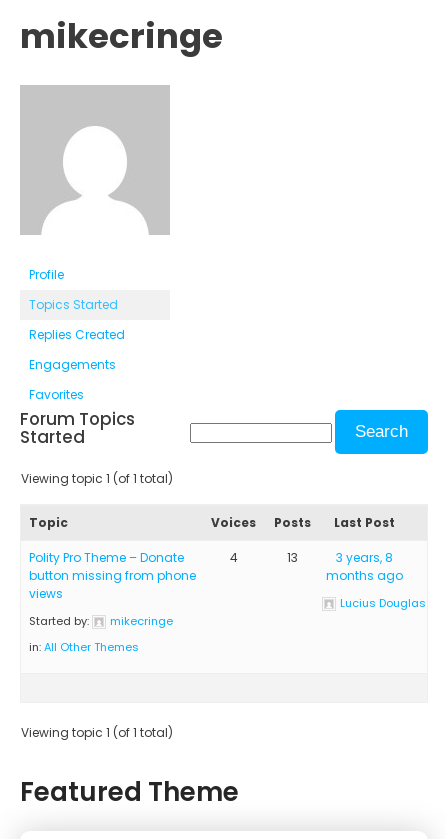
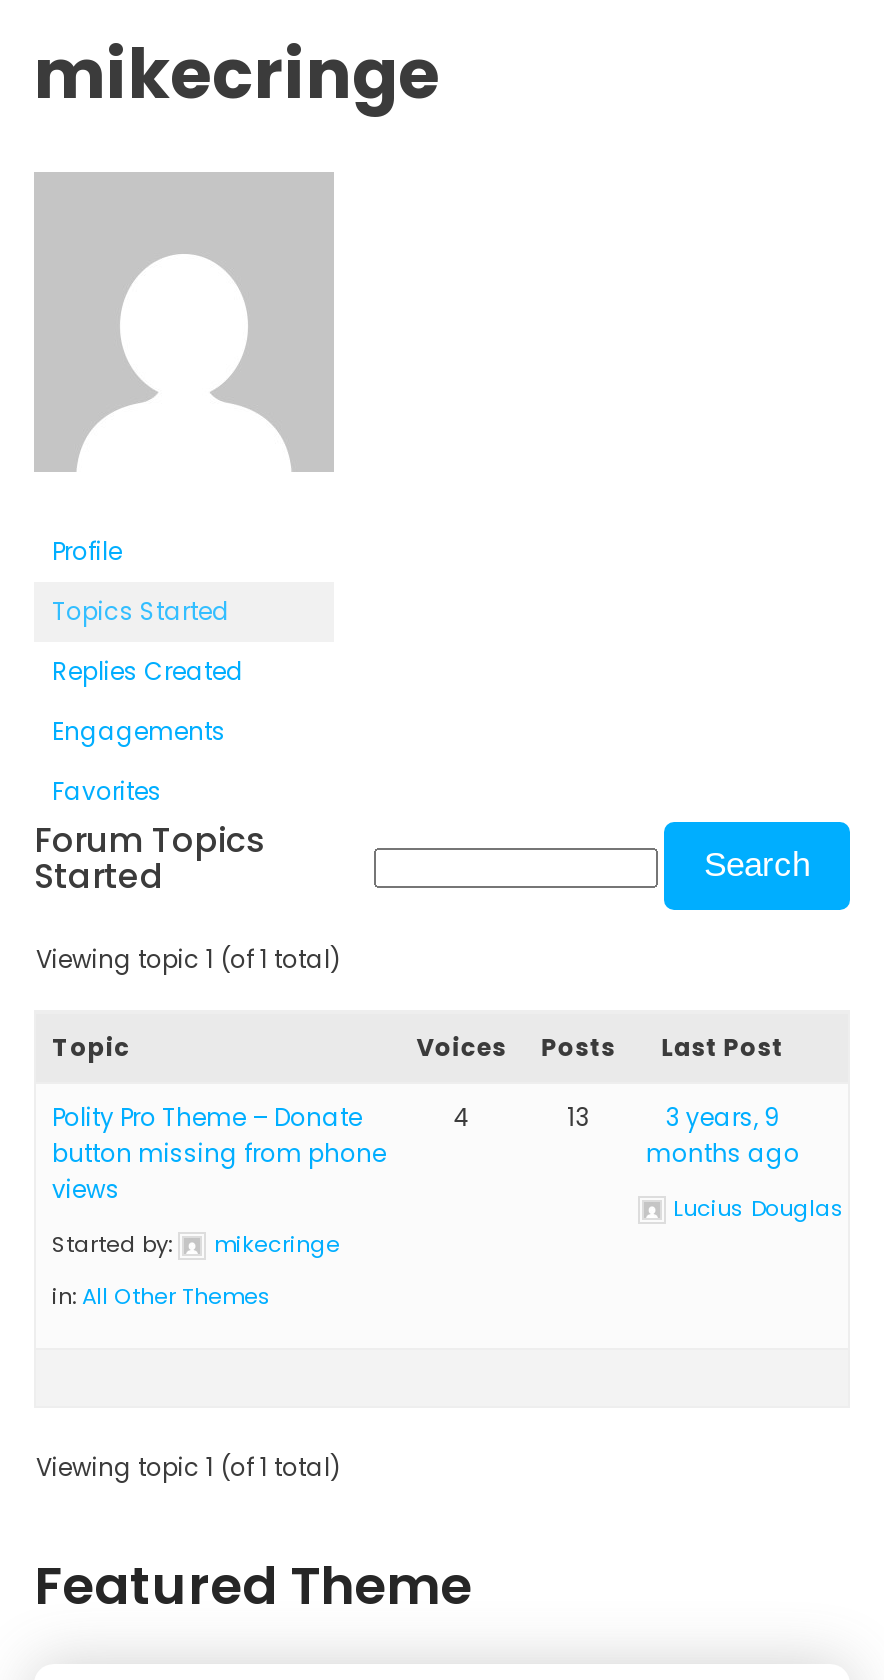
- 3 years, 8
+ 3 years, 9
